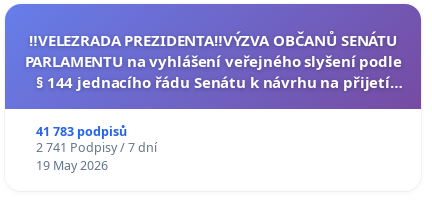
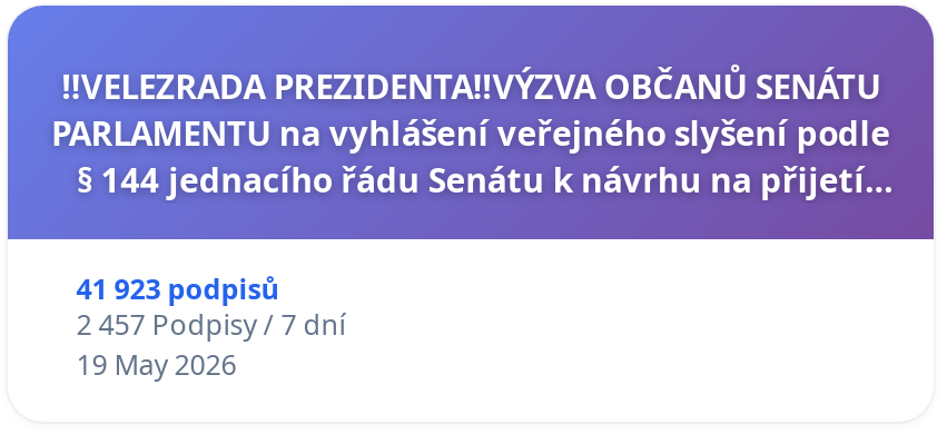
- 41 783 podpisů
+ 41 923 podpisů

- 2 741 Podpisy / 7 dní
+ 2 457 Podpisy / 7 dní
